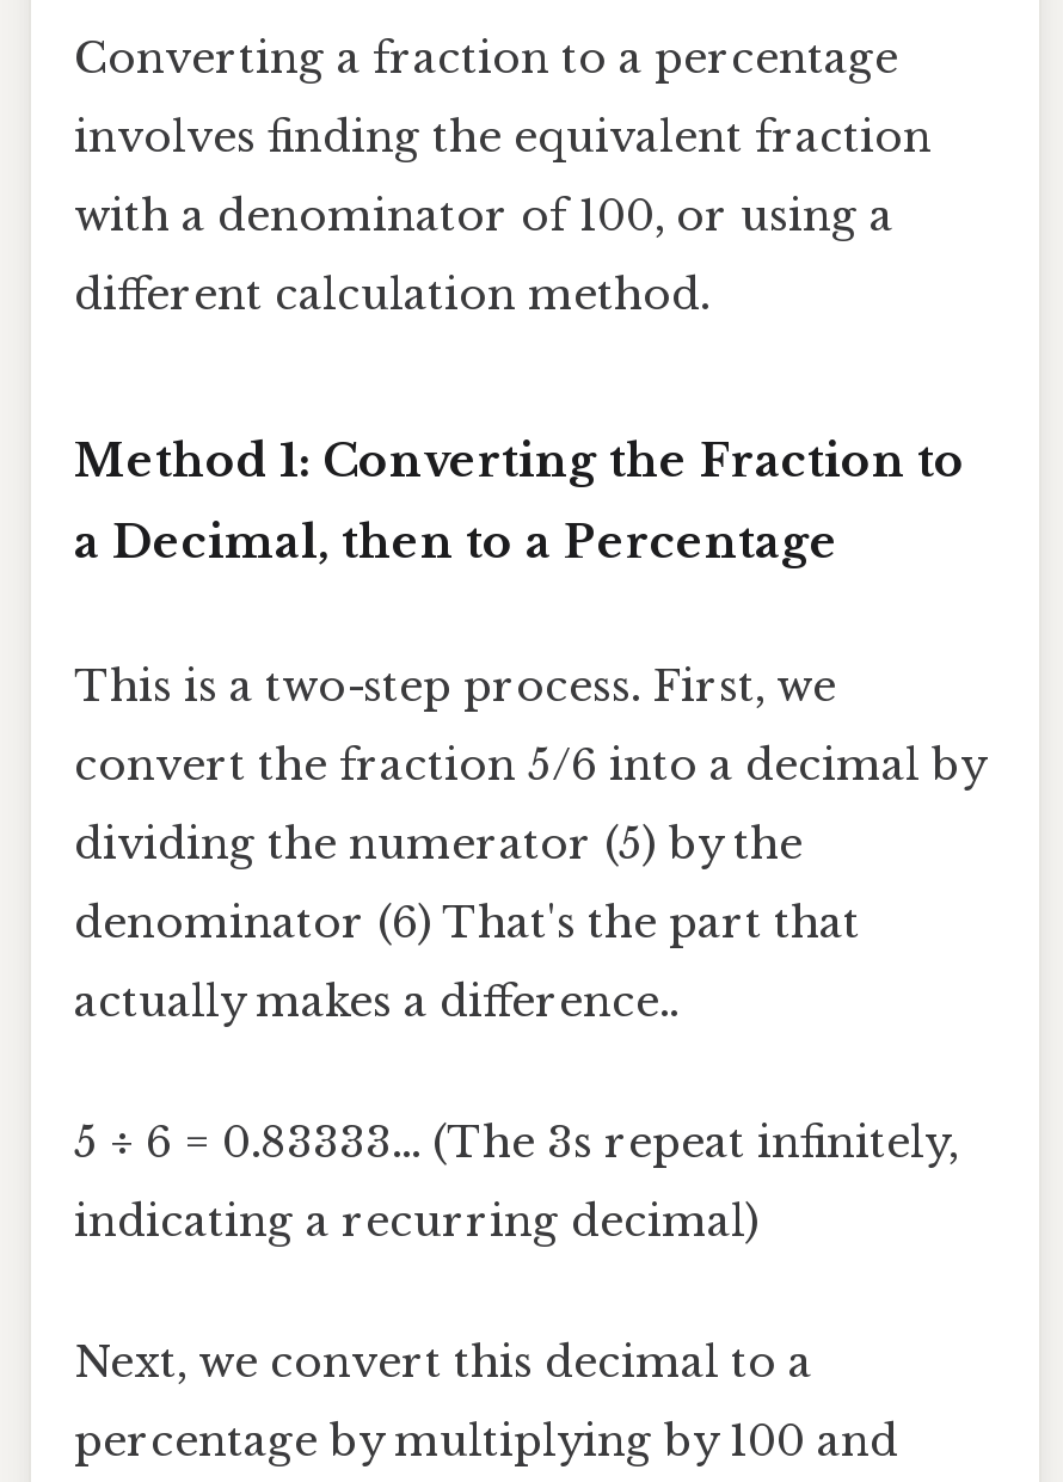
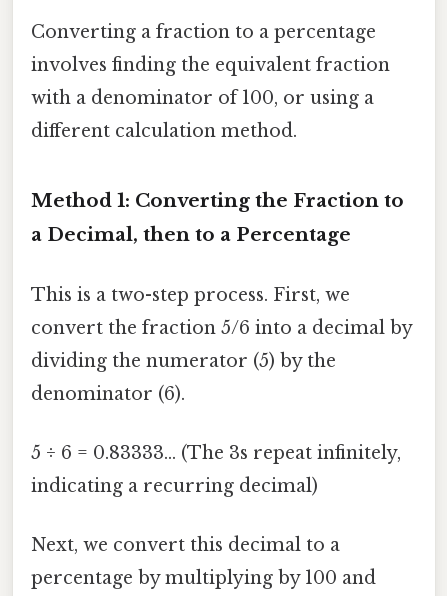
- denominator (6) That's the part that
- actually makes a difference..
+ denominator (6).
